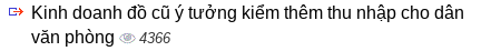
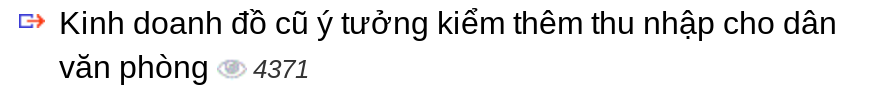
- văn phòng 4366
+ văn phòng 4371
